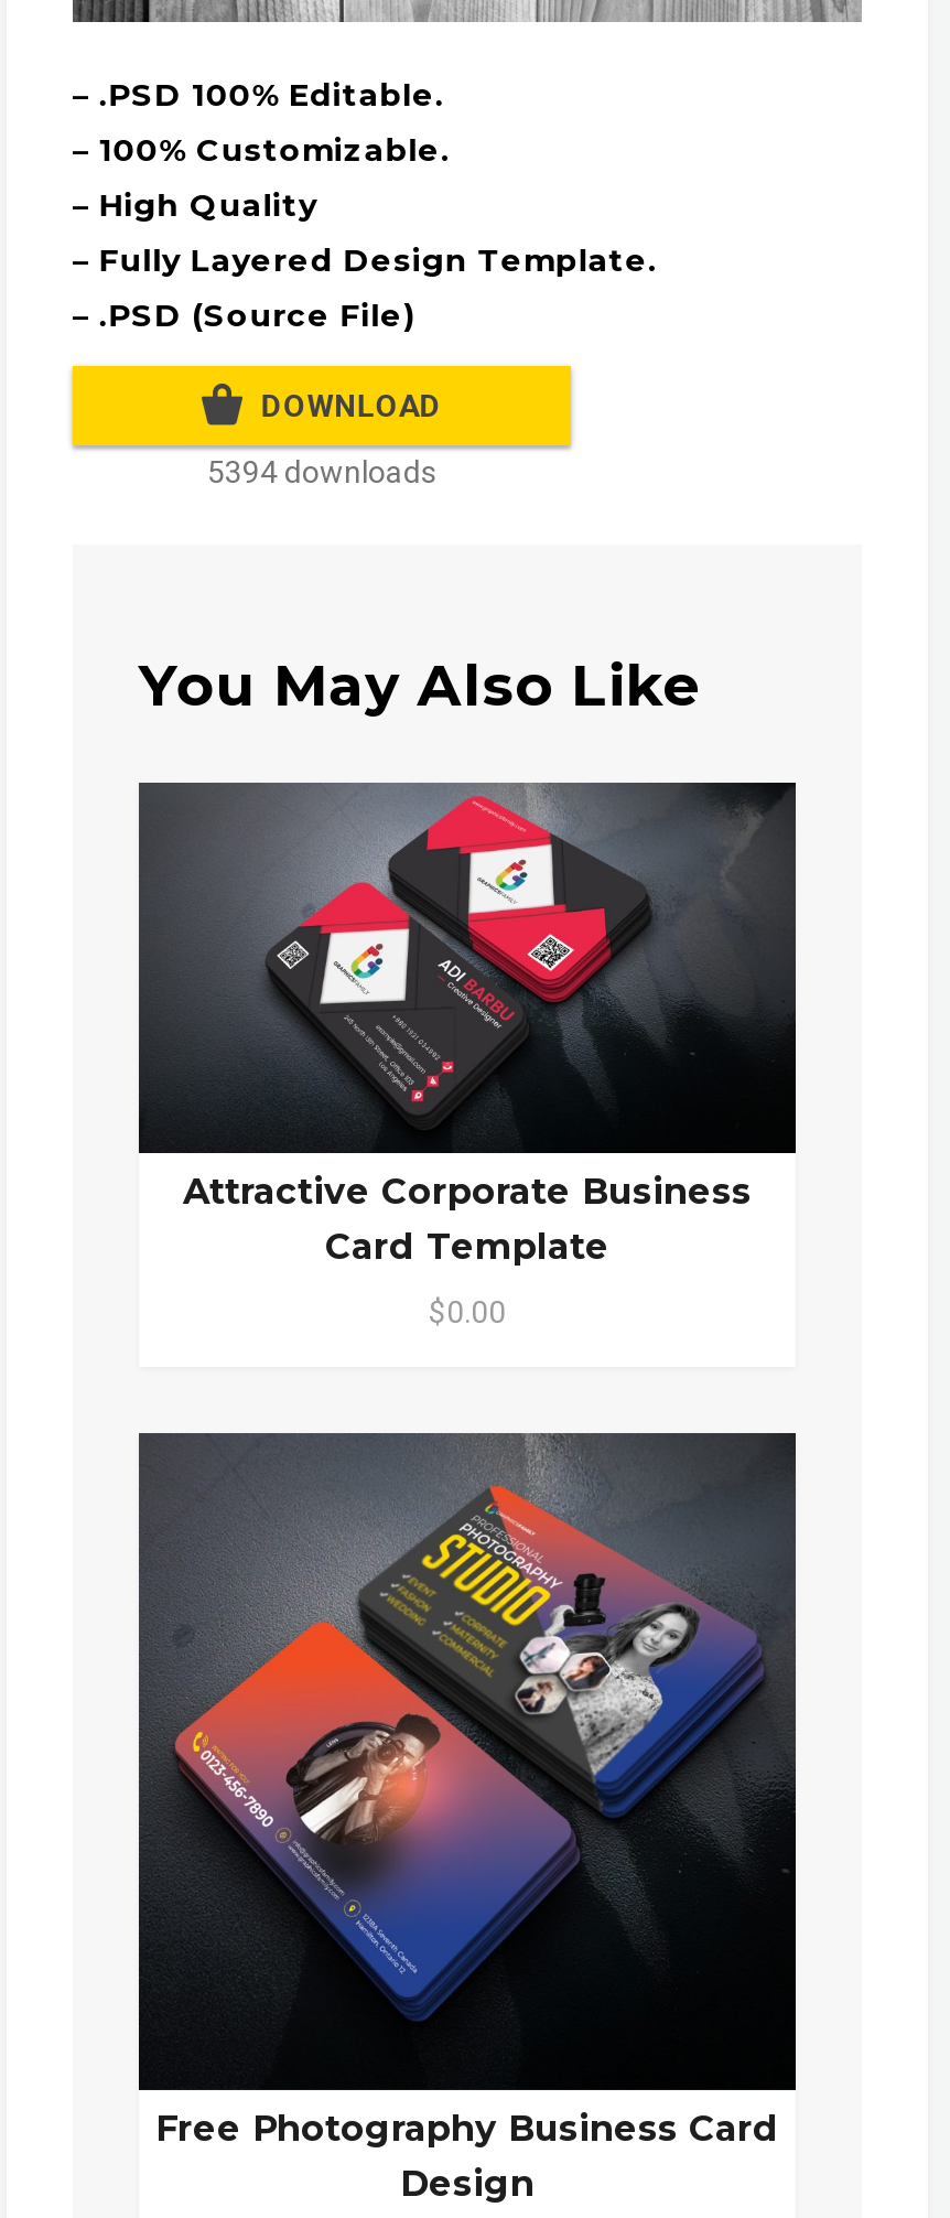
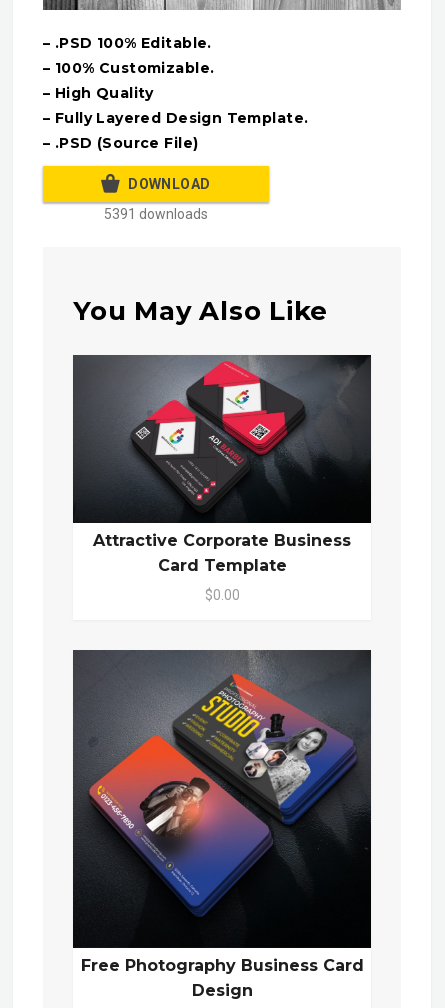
- 5394 downloads
+ 5391 downloads
